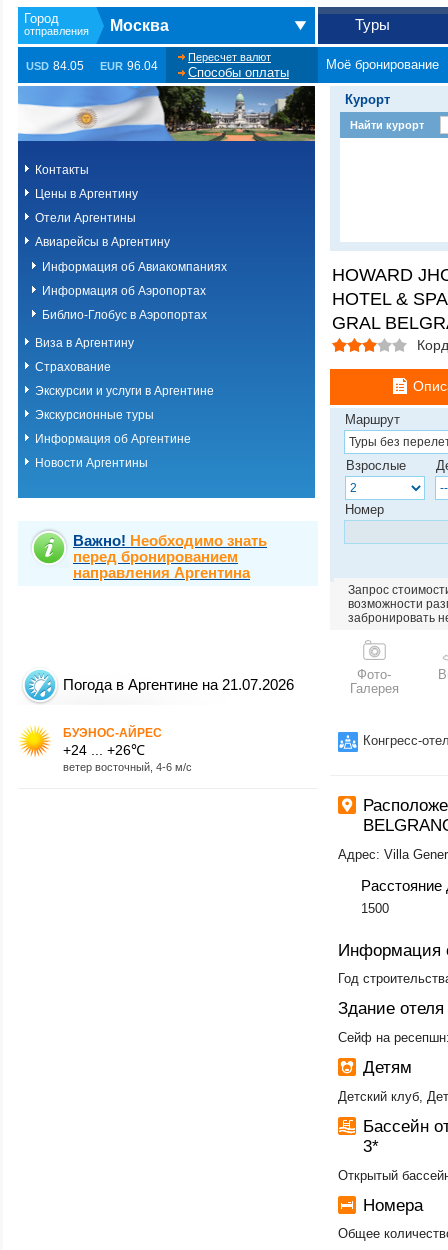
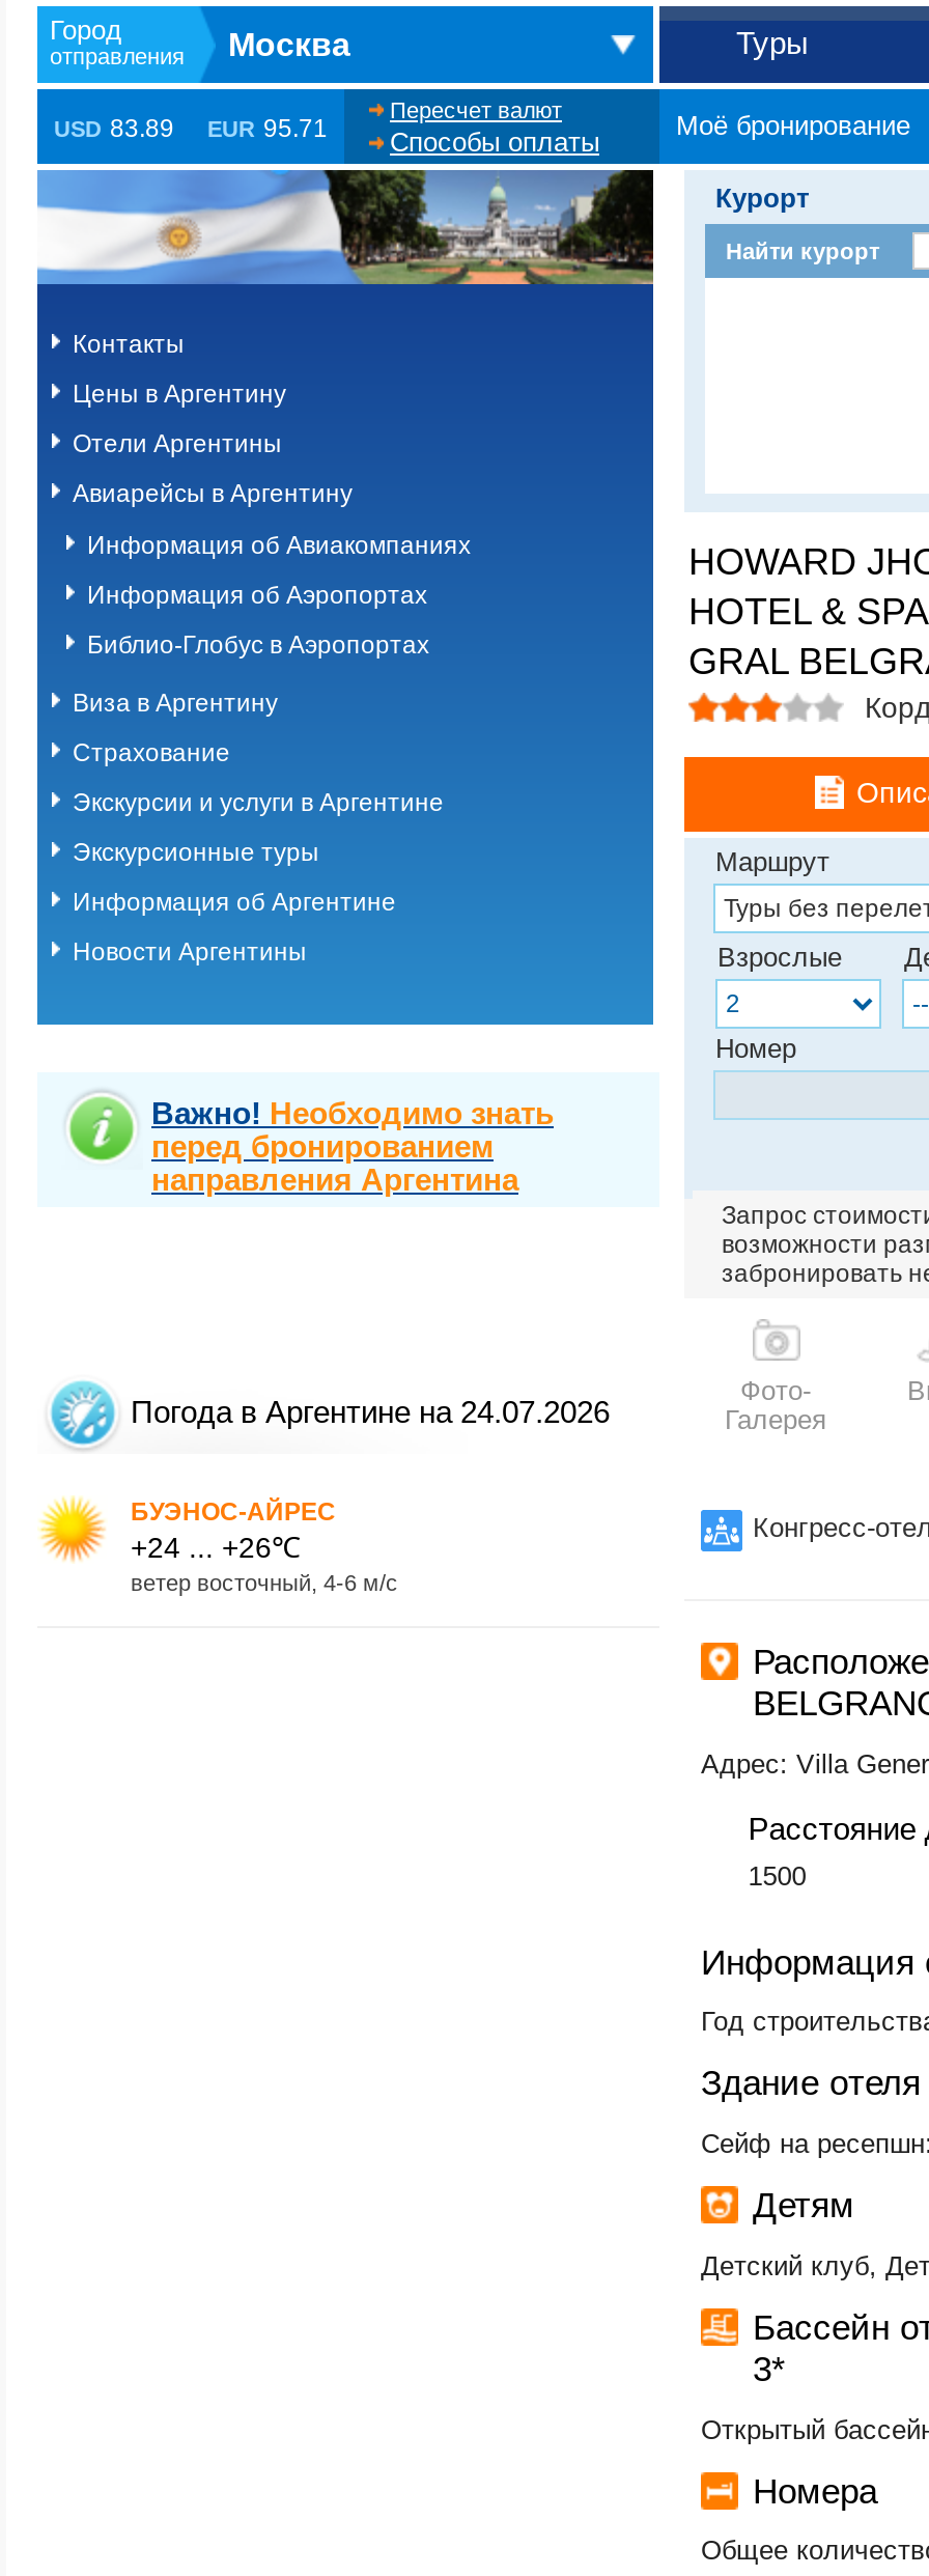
- USD 84.05
+ USD 83.89

- EUR 96.04
+ EUR 95.71

- Погода в Аргентине на 21.07.2026
+ Погода в Аргентине на 24.07.2026
